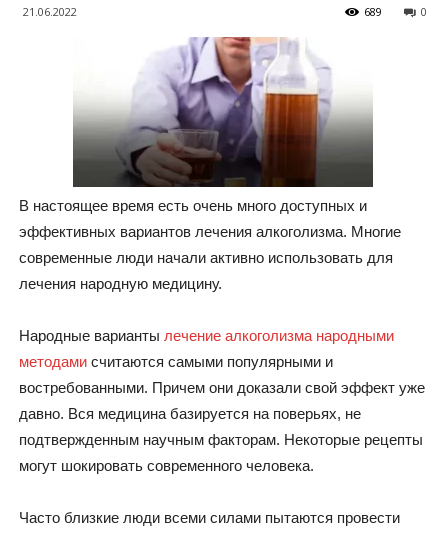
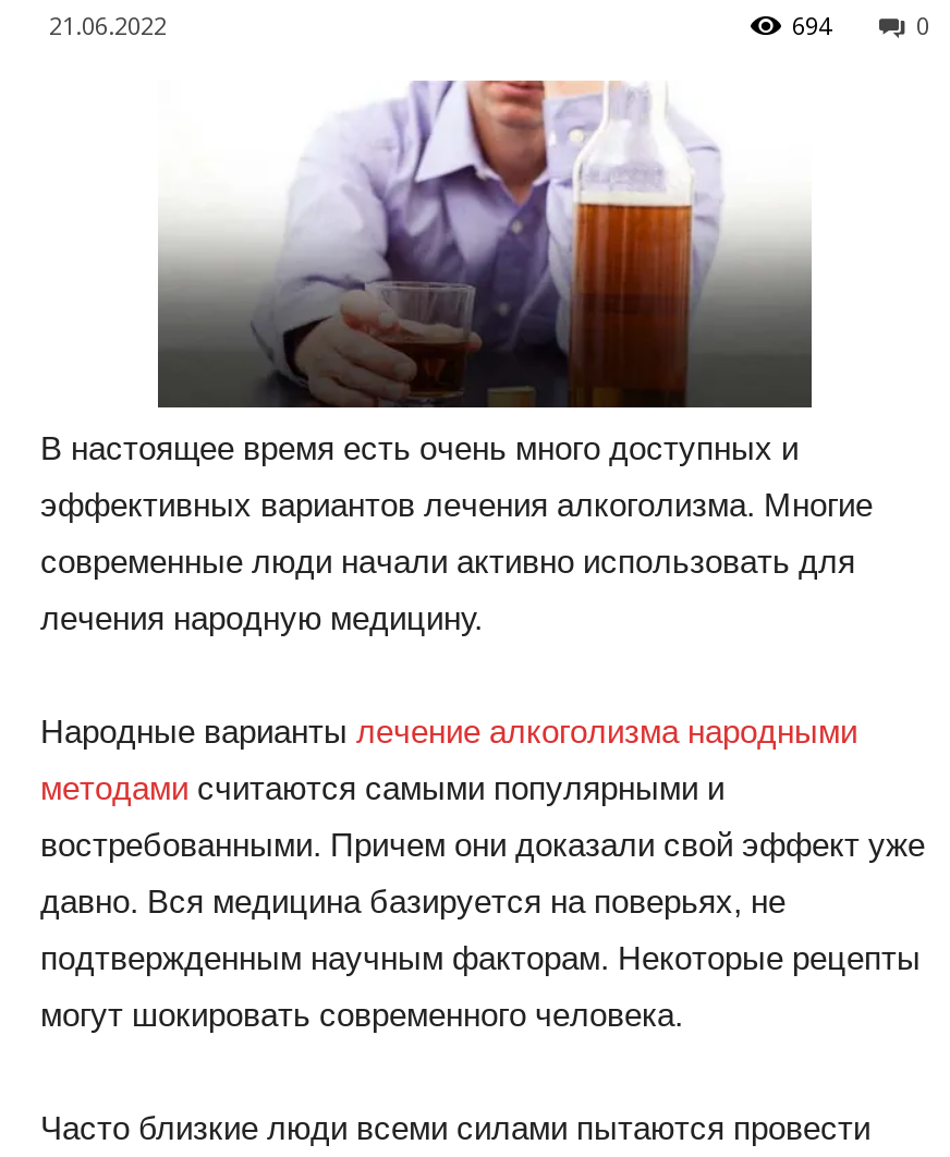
- 689
+ 694
